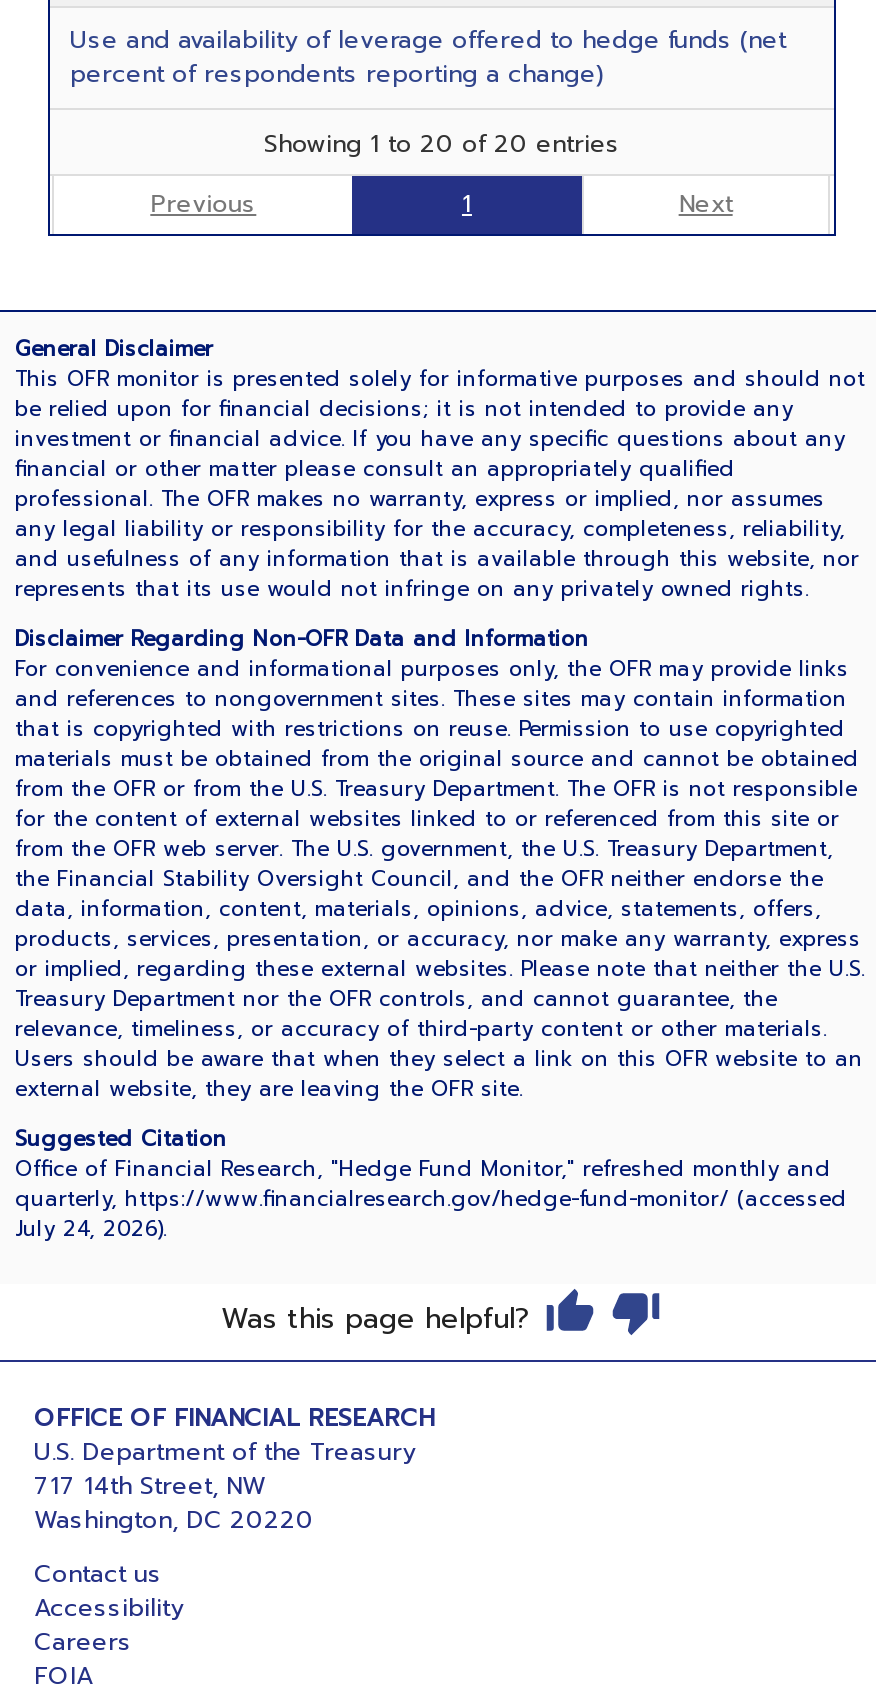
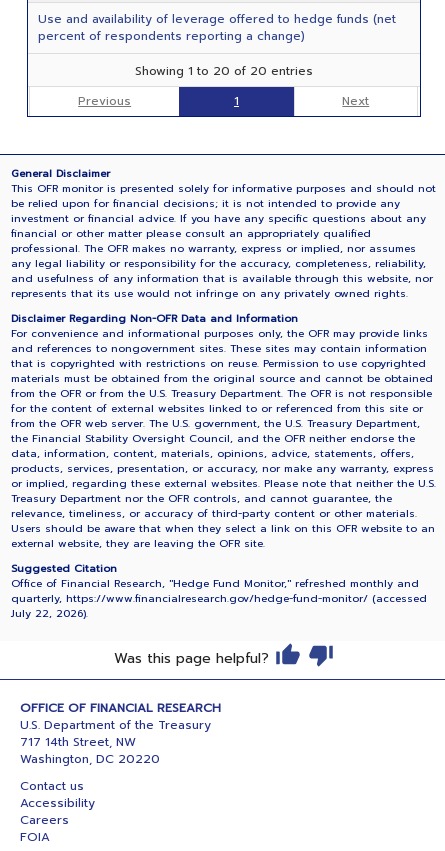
- July 24, 2026).
+ July 22, 2026).
